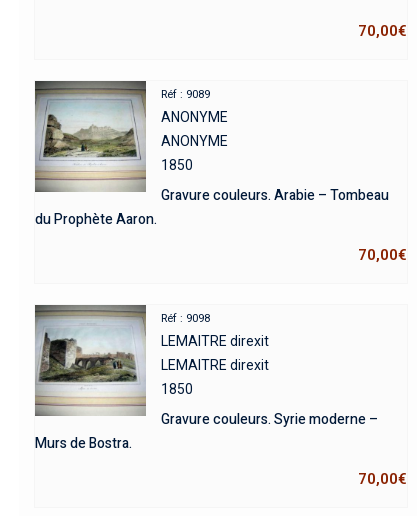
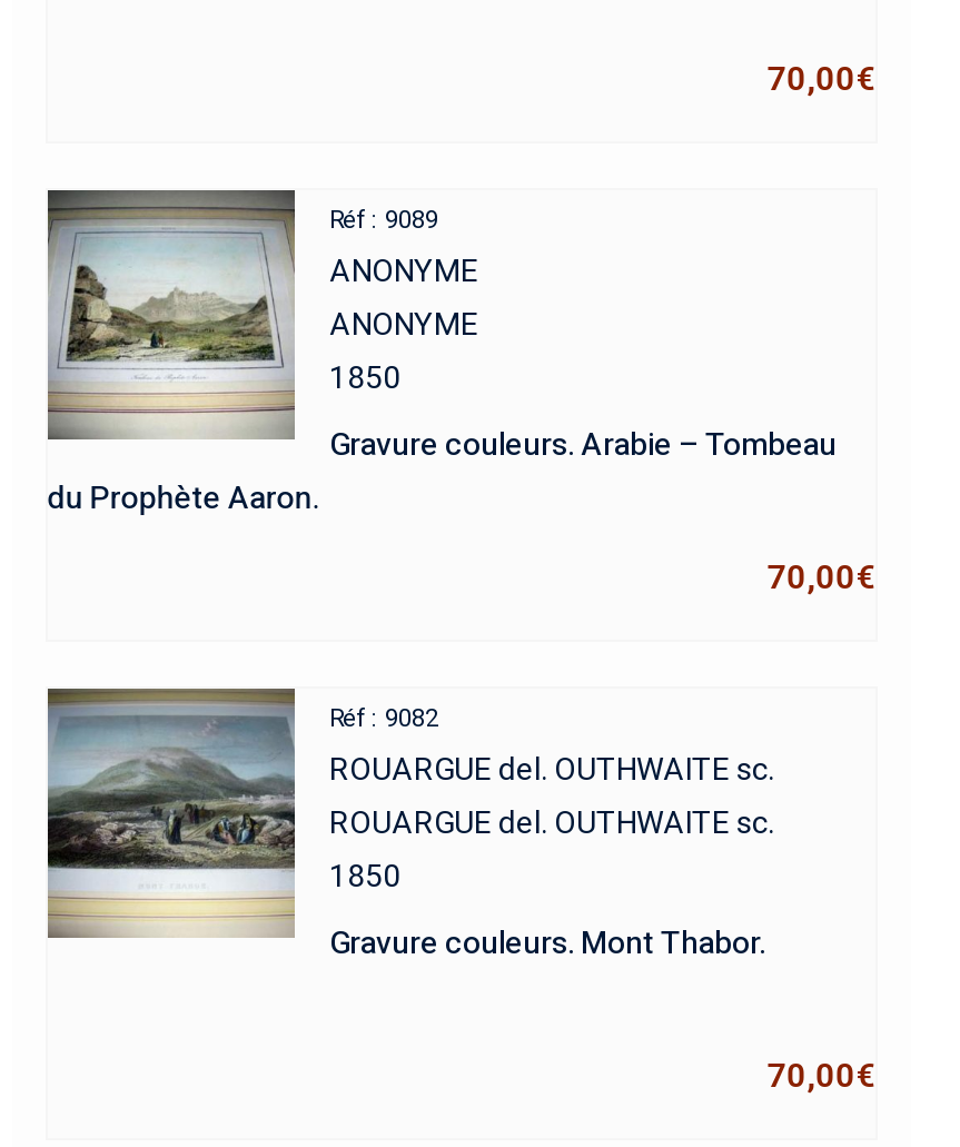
- [image]
- Gravure couleurs. Syrie moderne –
- Murs de Bostra.
+ [image]
+ Gravure couleurs. Mont Thabor.

- Réf : 9098
+ Réf : 9082

- LEMAITRE direxit
+ ROUARGUE del. OUTHWAITE sc.

- LEMAITRE direxit
+ ROUARGUE del. OUTHWAITE sc.
